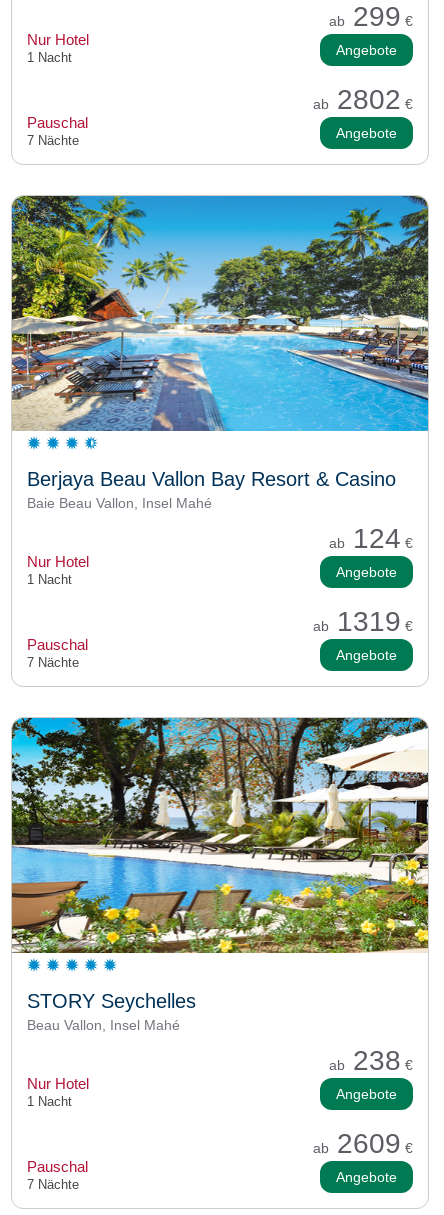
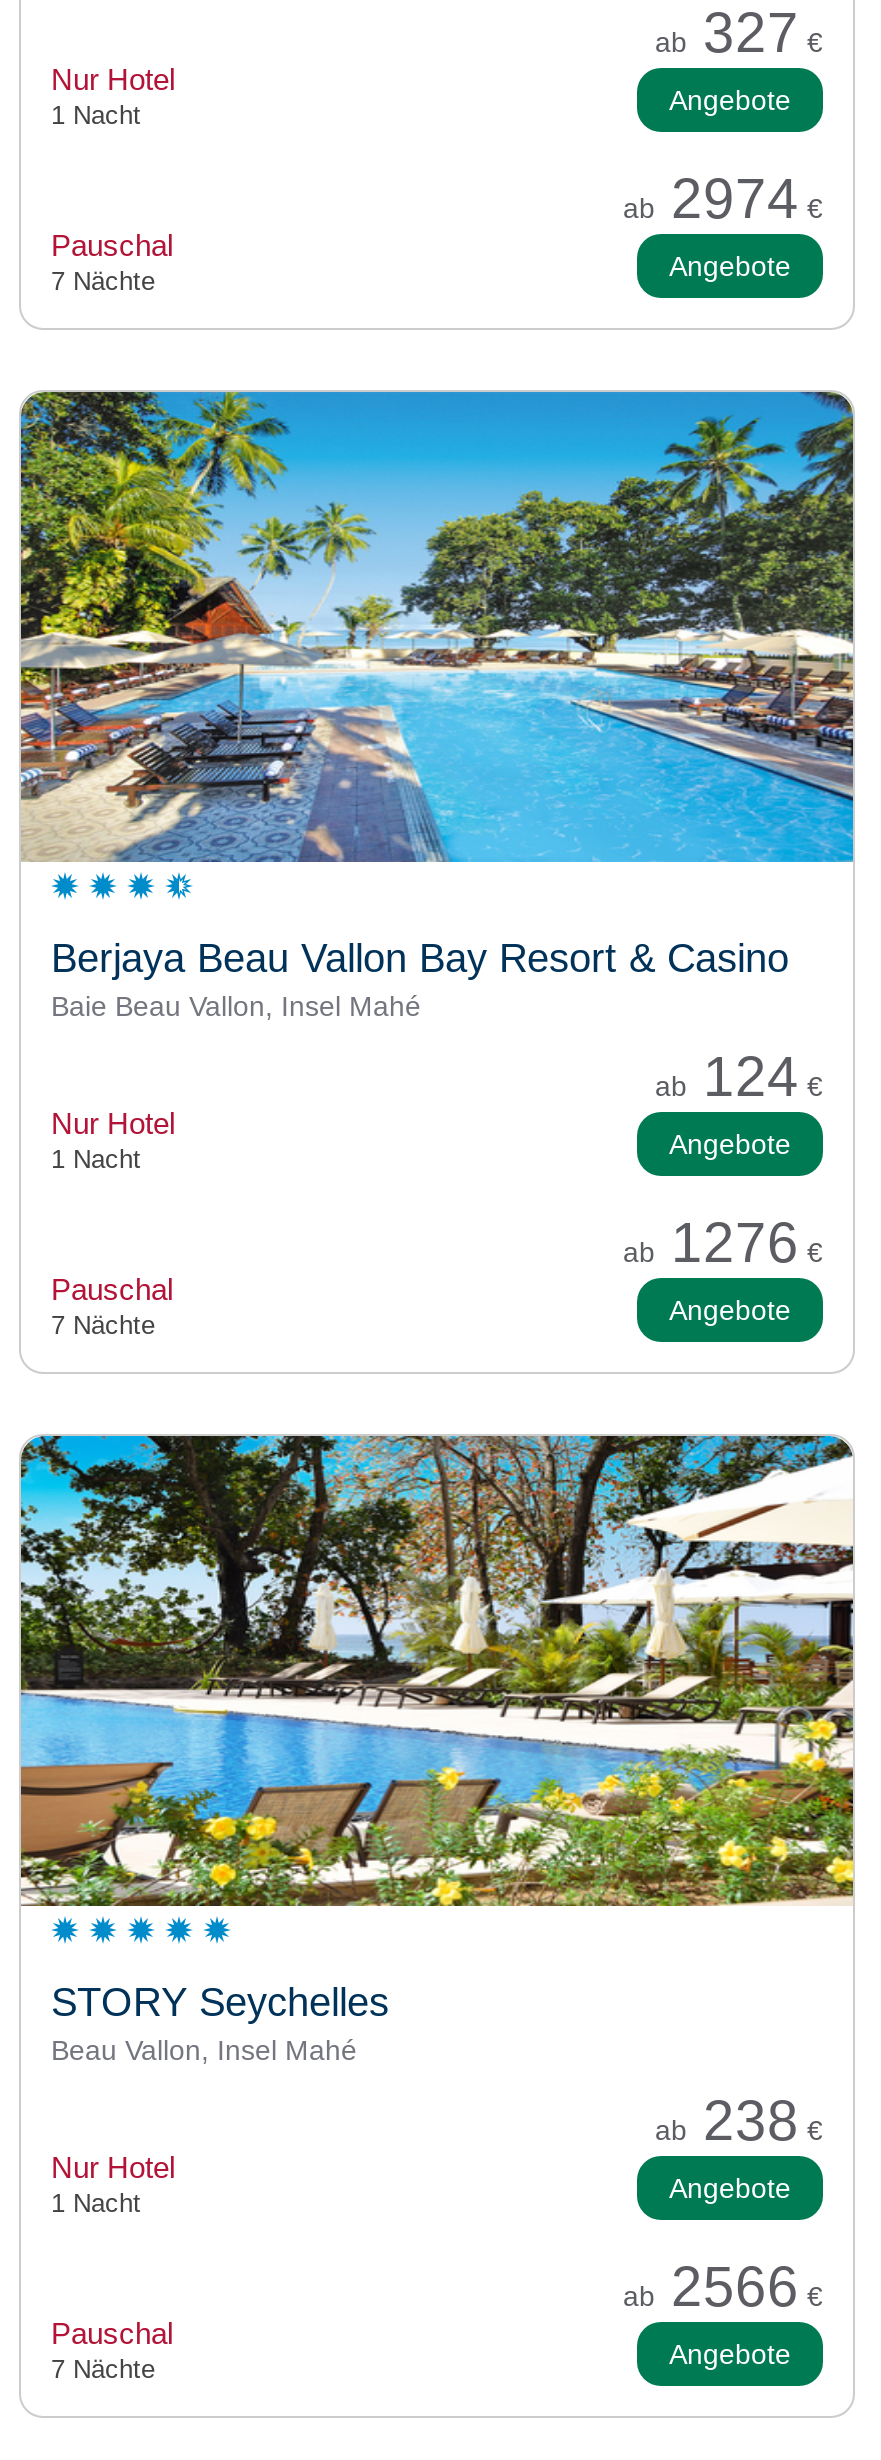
- ab 299 €
+ ab 327 €

- ab 2802€
+ ab 2974€

- ab 1319 €
+ ab 1276 €

- ab 2609 €
+ ab 2566 €
